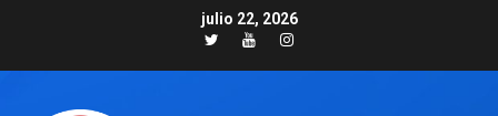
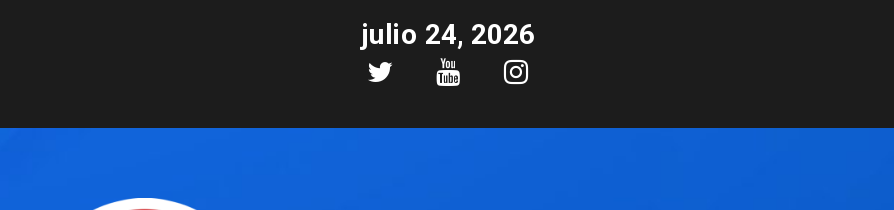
- julio 22, 2026
+ julio 24, 2026
